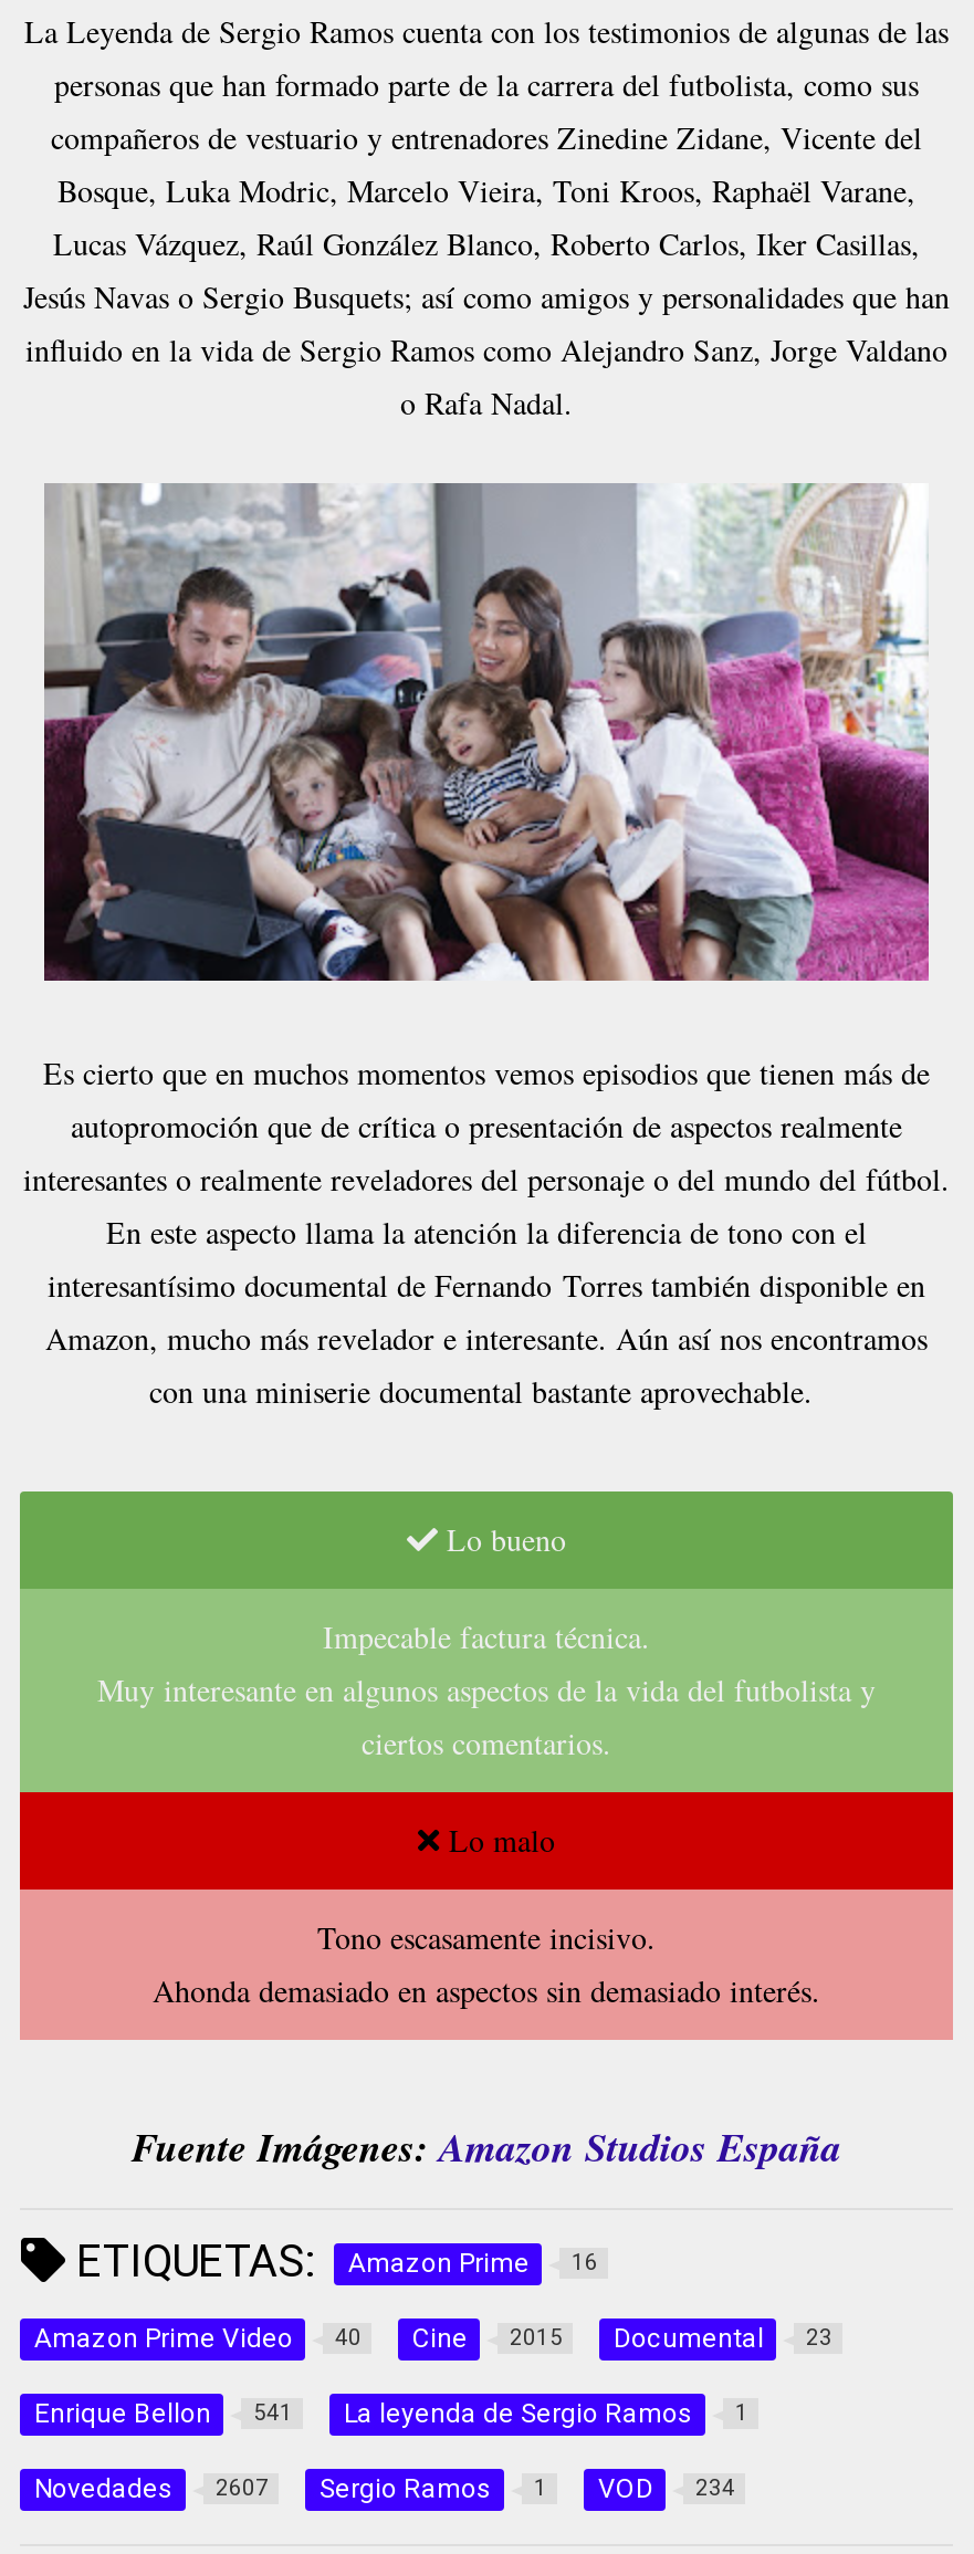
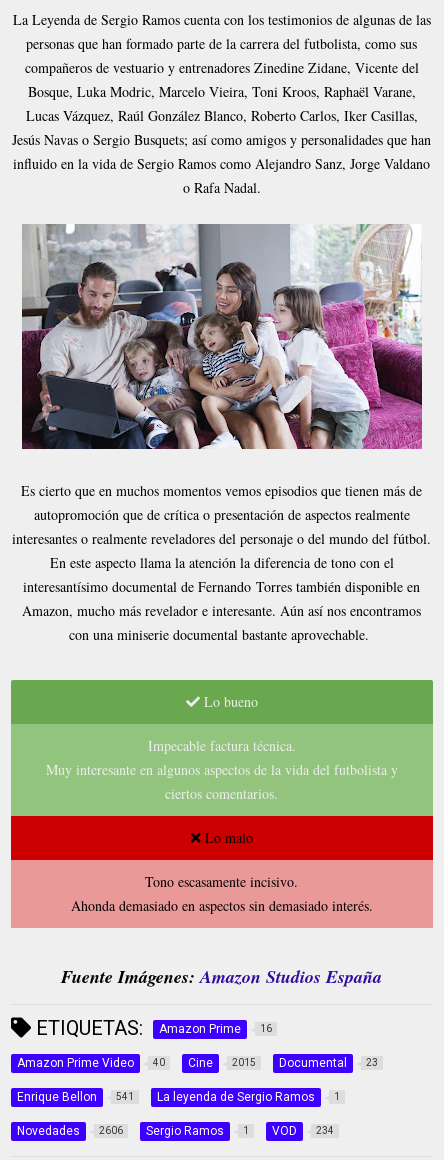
- Novedades 2607
+ Novedades 2606
